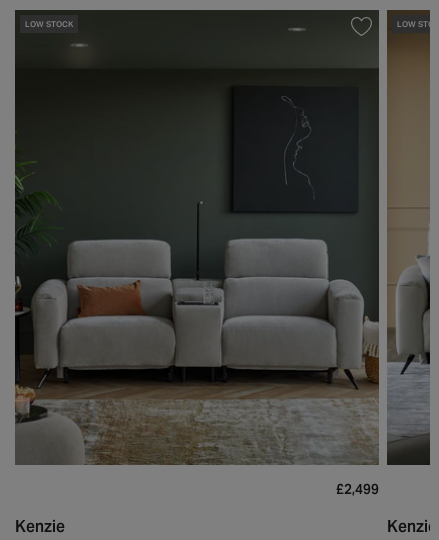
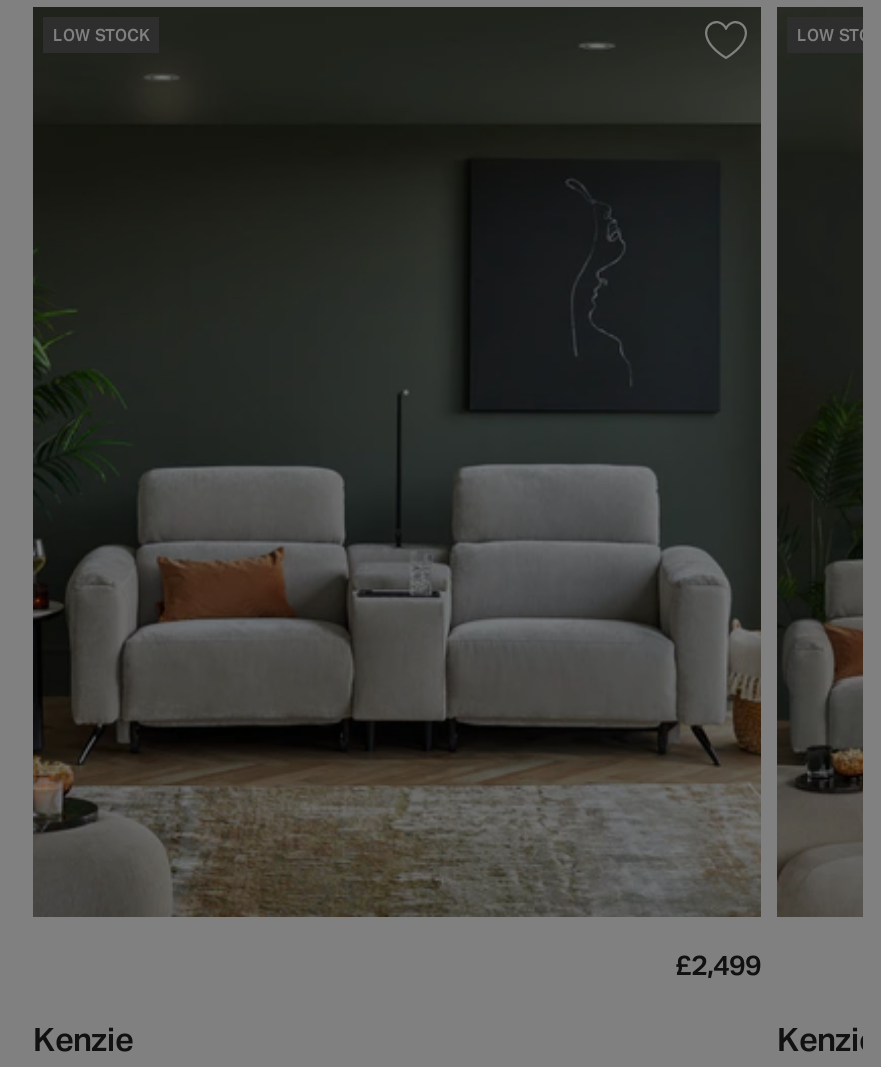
- [image]
+ [image]
